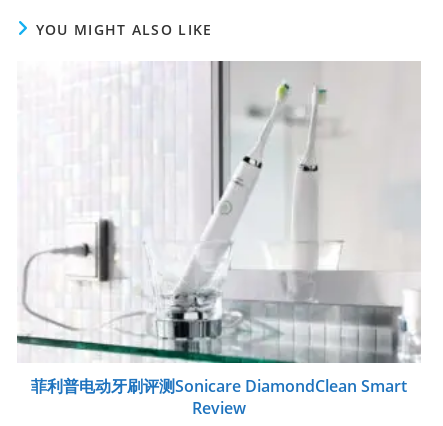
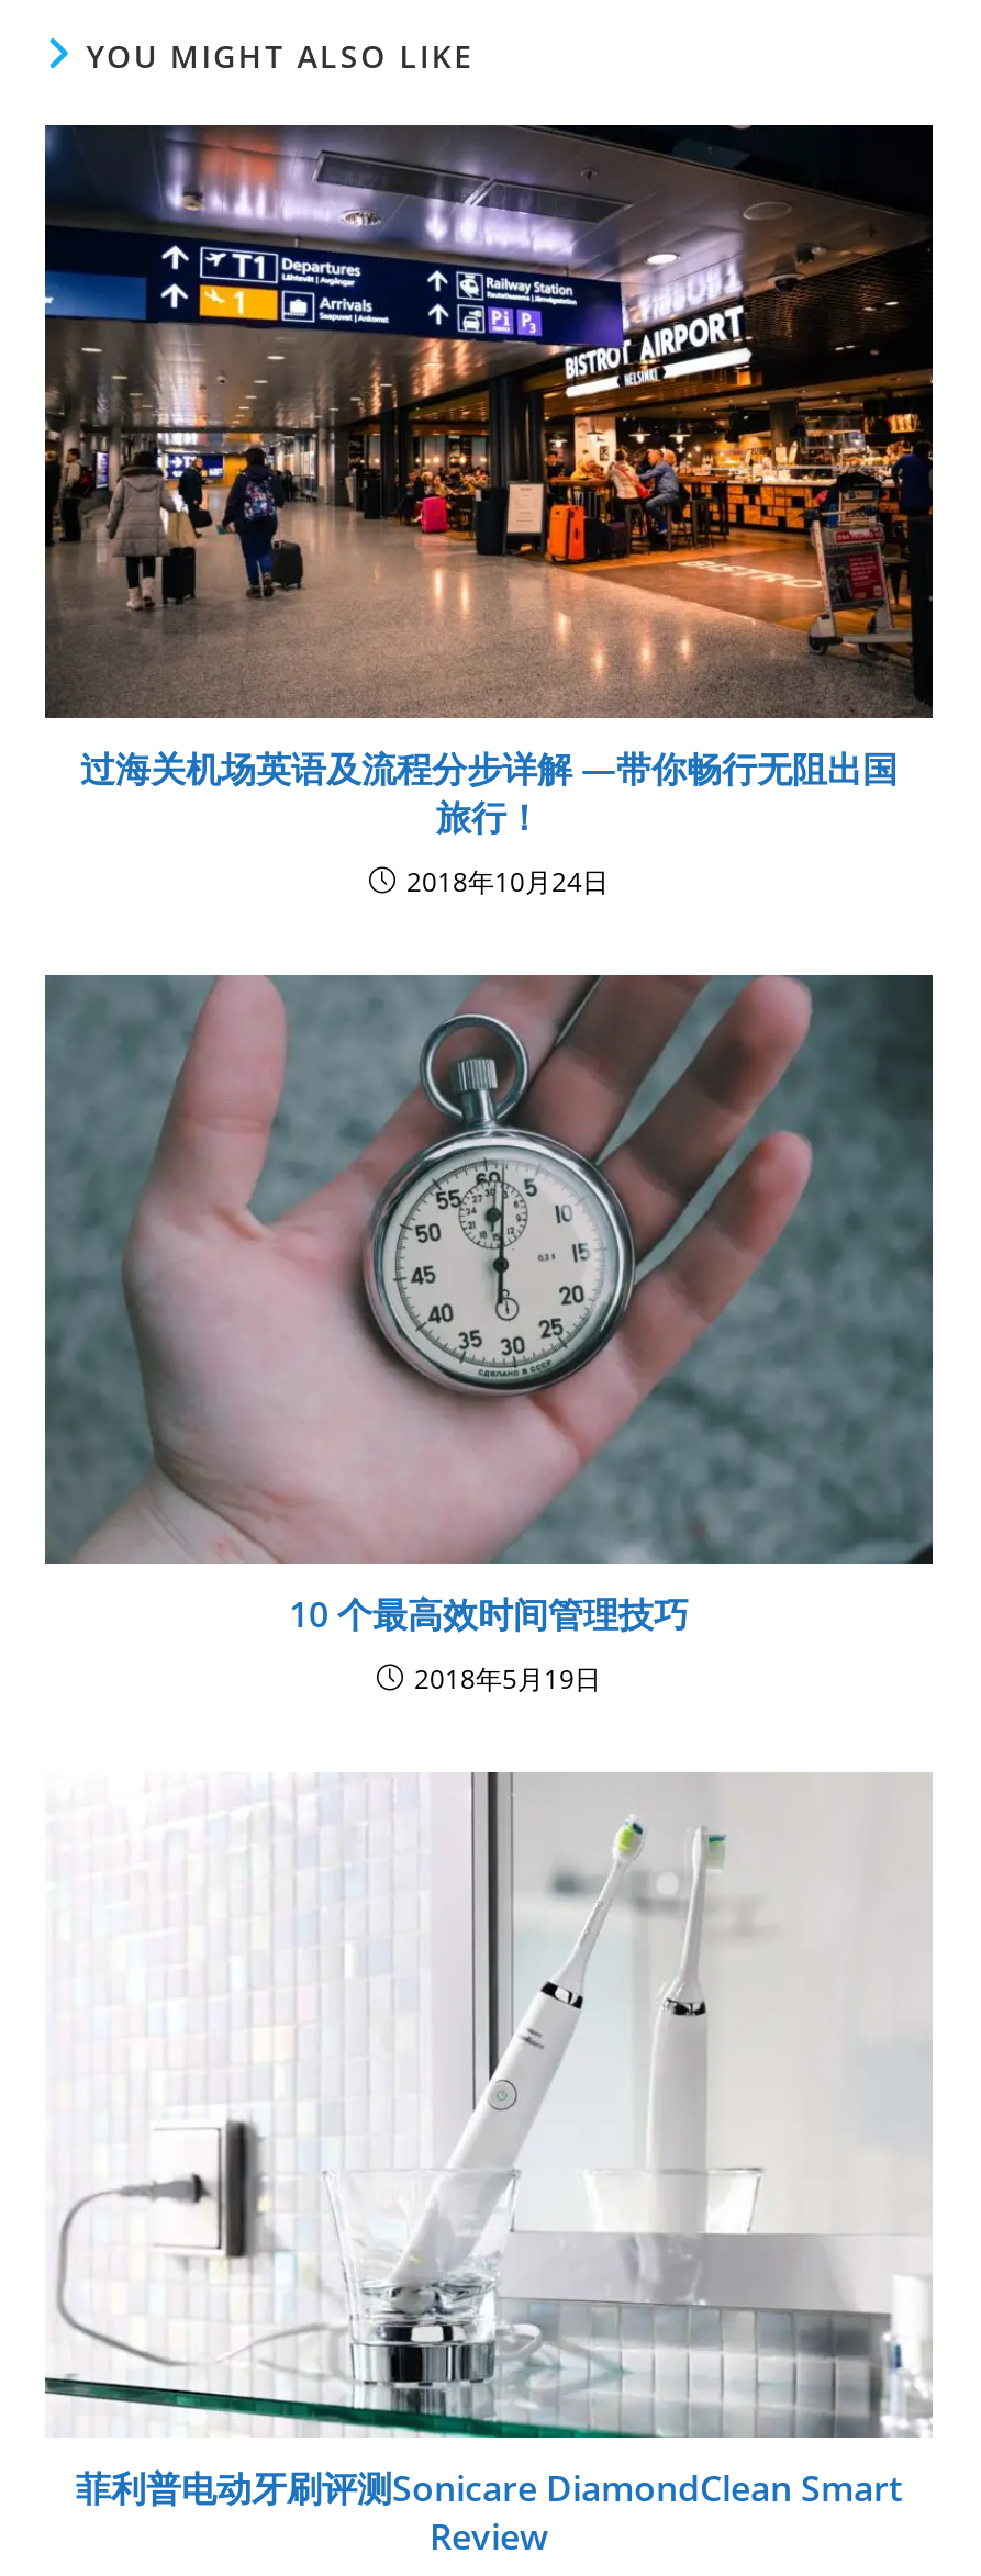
+ [image]
+ 过海关机场英语及流程分步详解 —带你畅行无阻出国
+ 旅行！
+ 2018年10月24日

+ [image]
+ 10 个最高效时间管理技巧
+ 2018年5月19日
